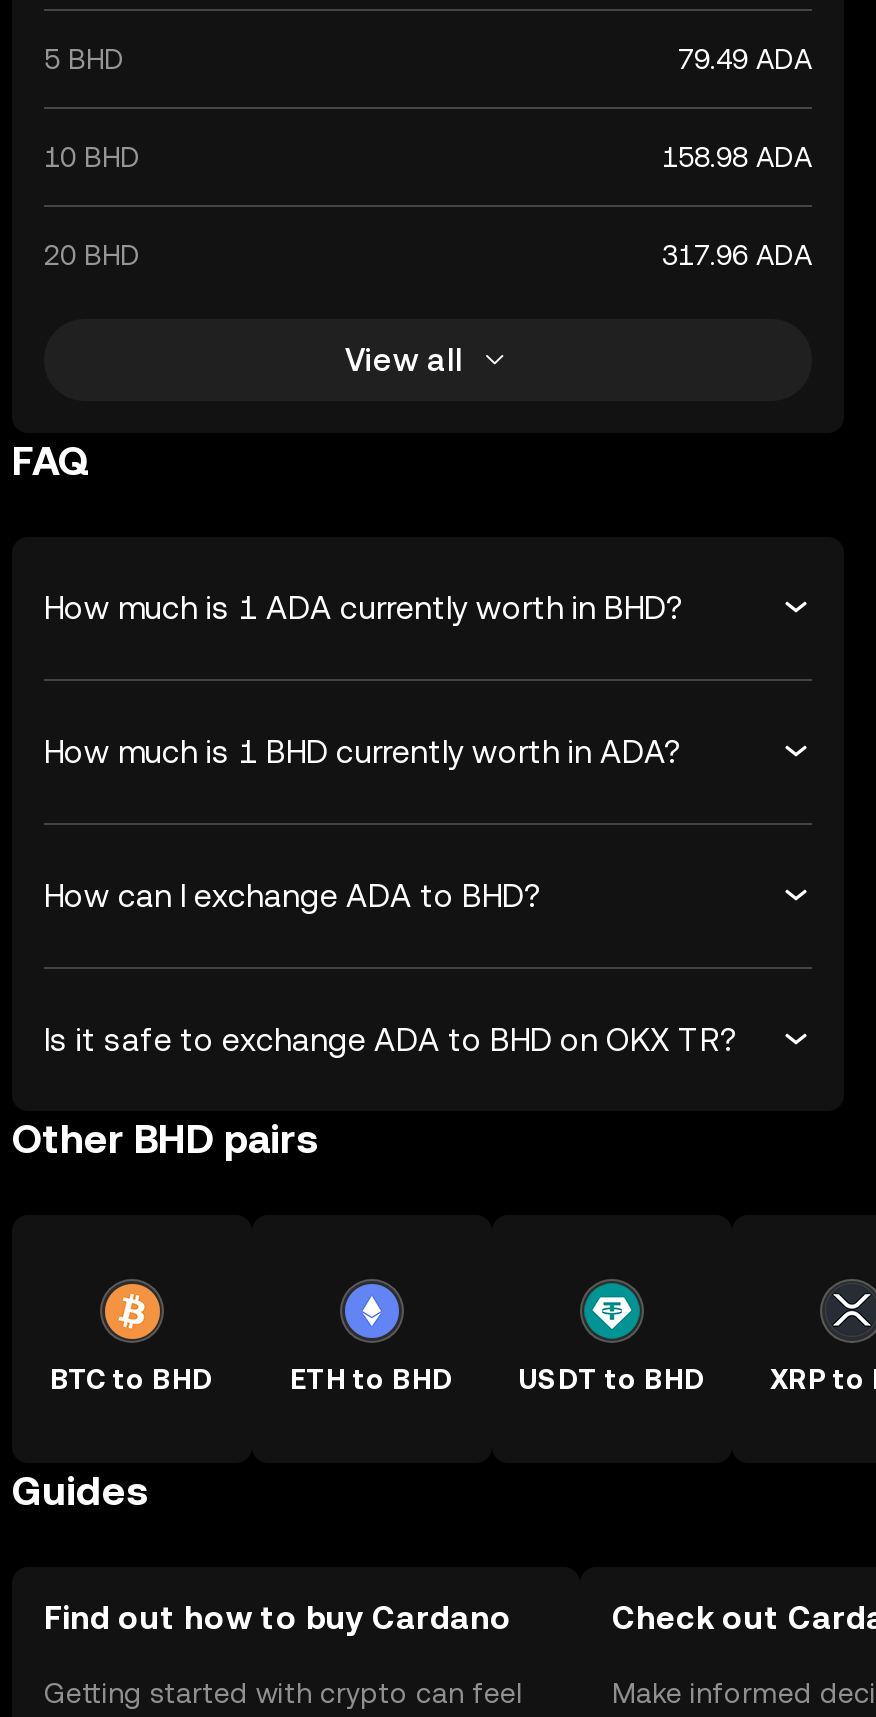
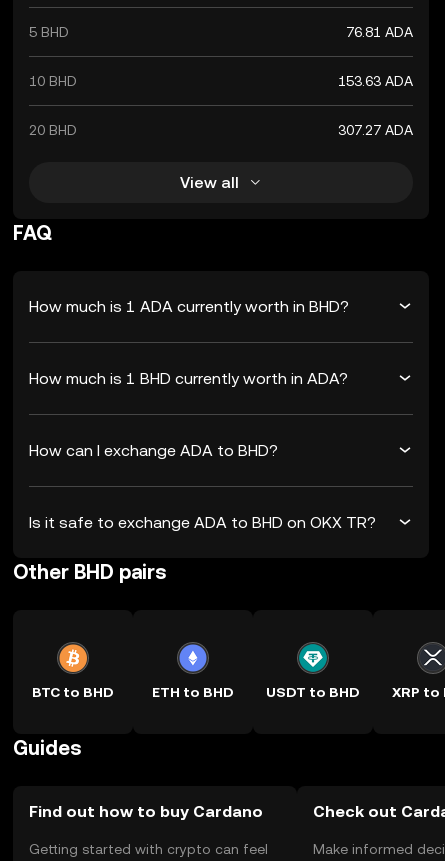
- 79.49 ADA
+ 76.81 ADA

- 158.98 ADA
+ 153.63 ADA

- 317.96 ADA
+ 307.27 ADA
